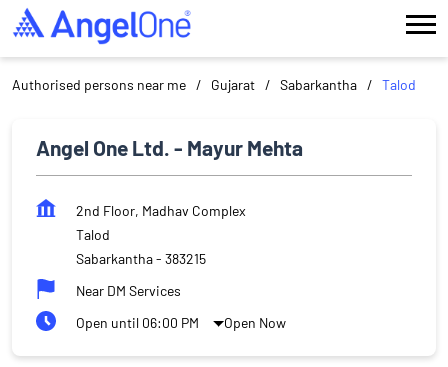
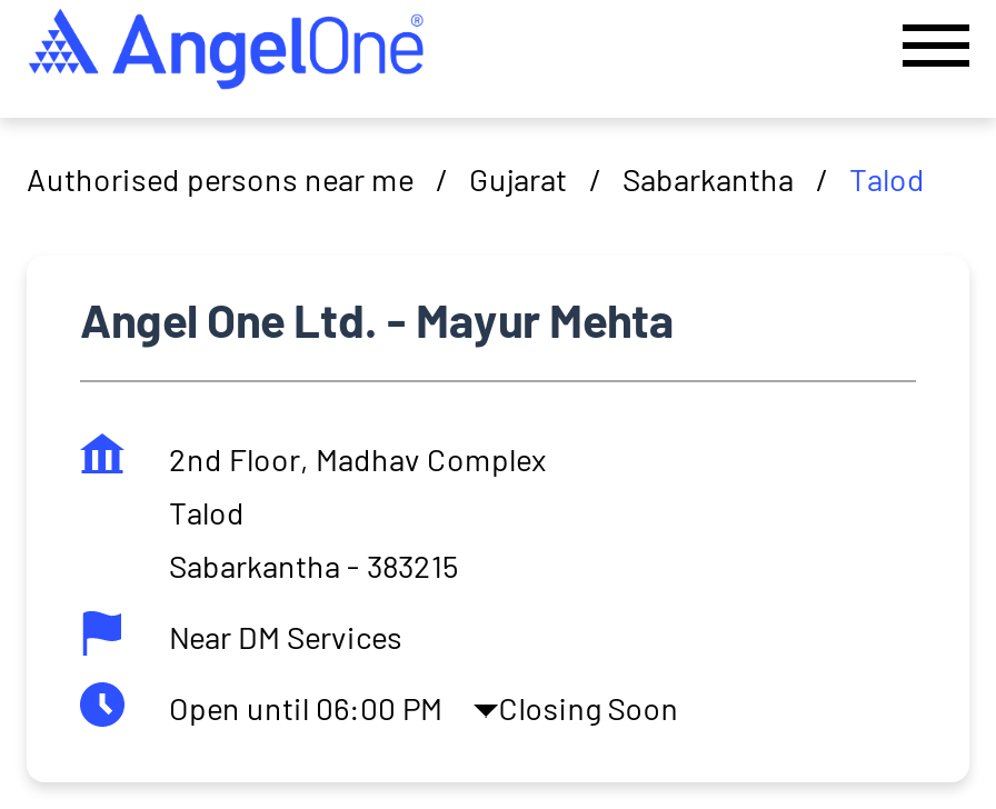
- Open Now
+ Closing Soon
